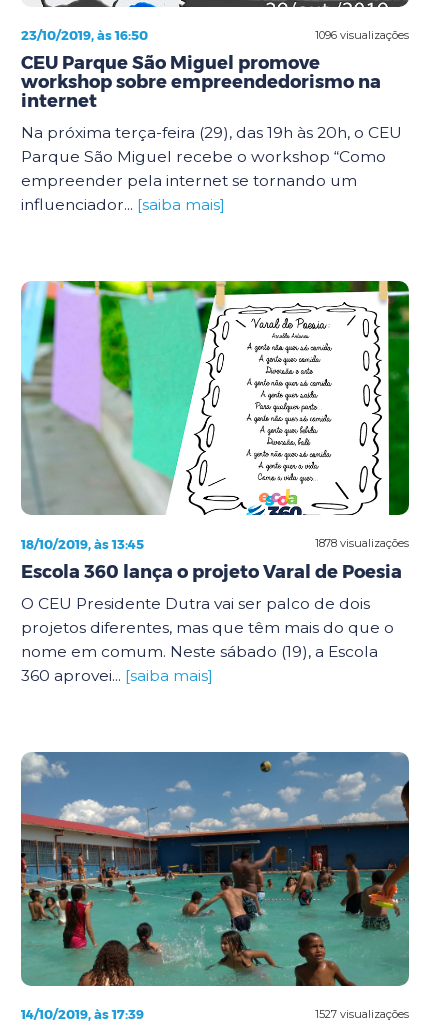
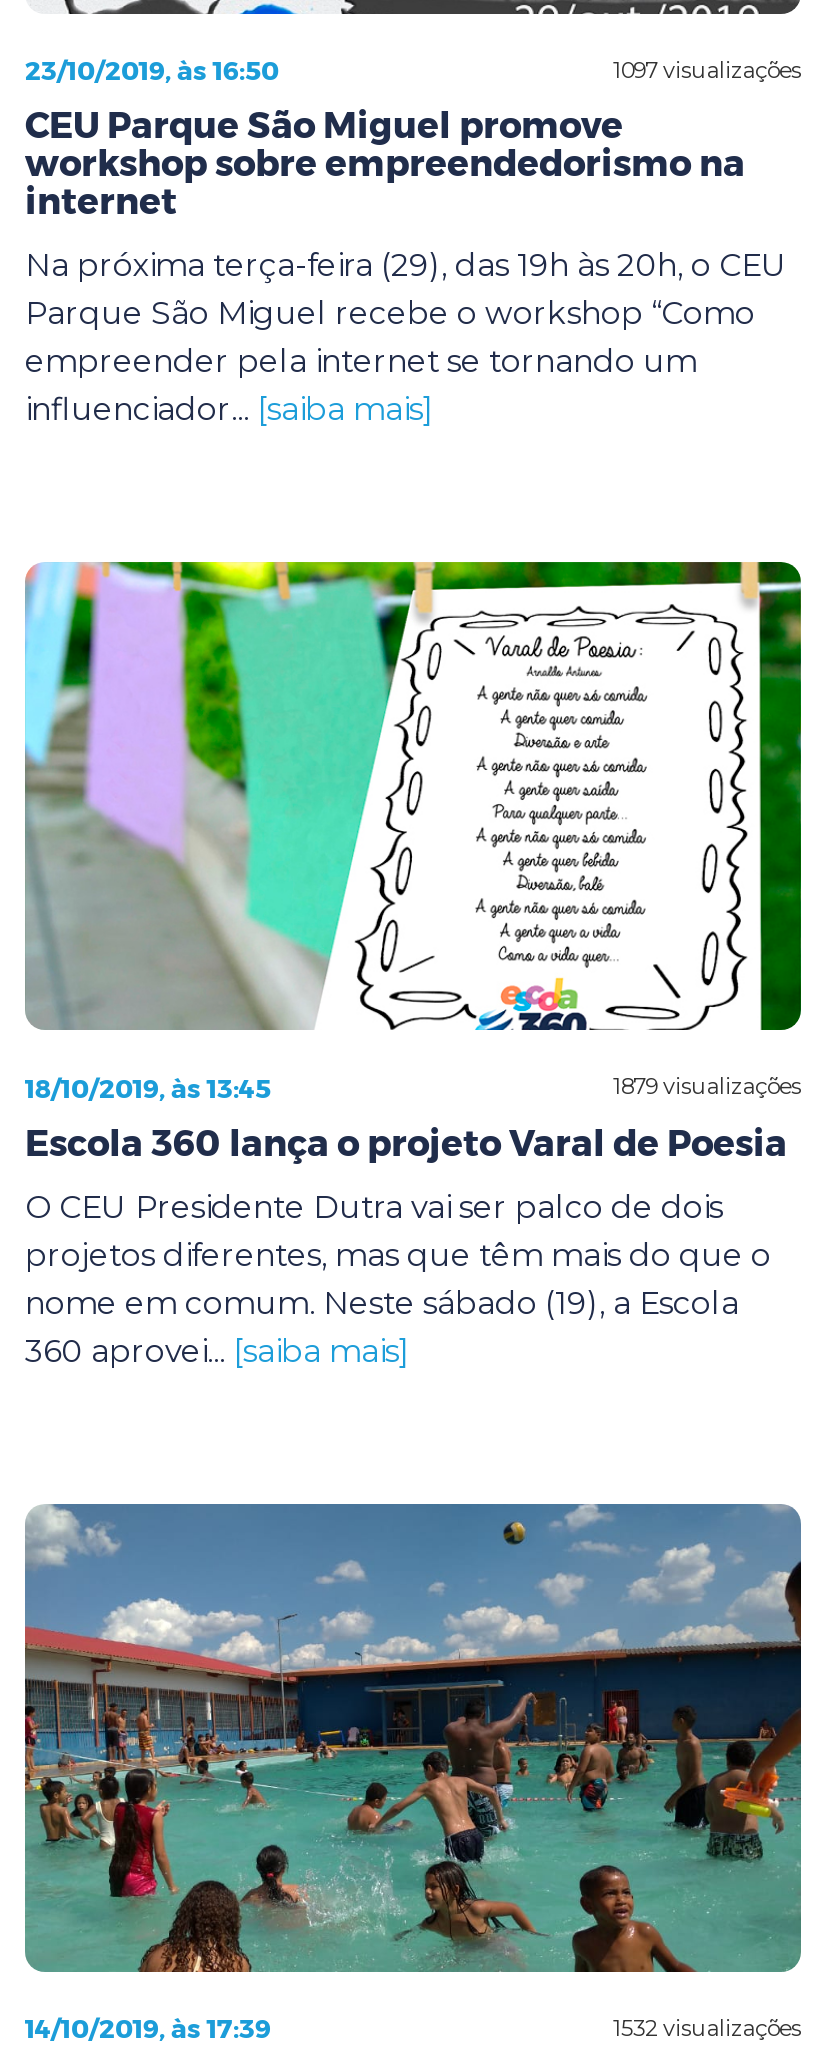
- 1096 visualizações
+ 1097 visualizações

- 1878 visualizações
+ 1879 visualizações

- 1527 visualizações
+ 1532 visualizações
